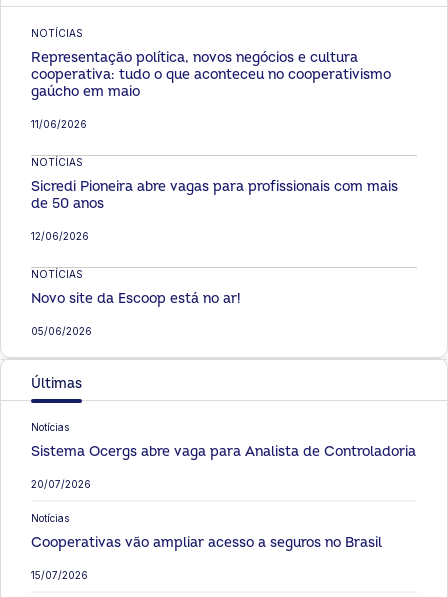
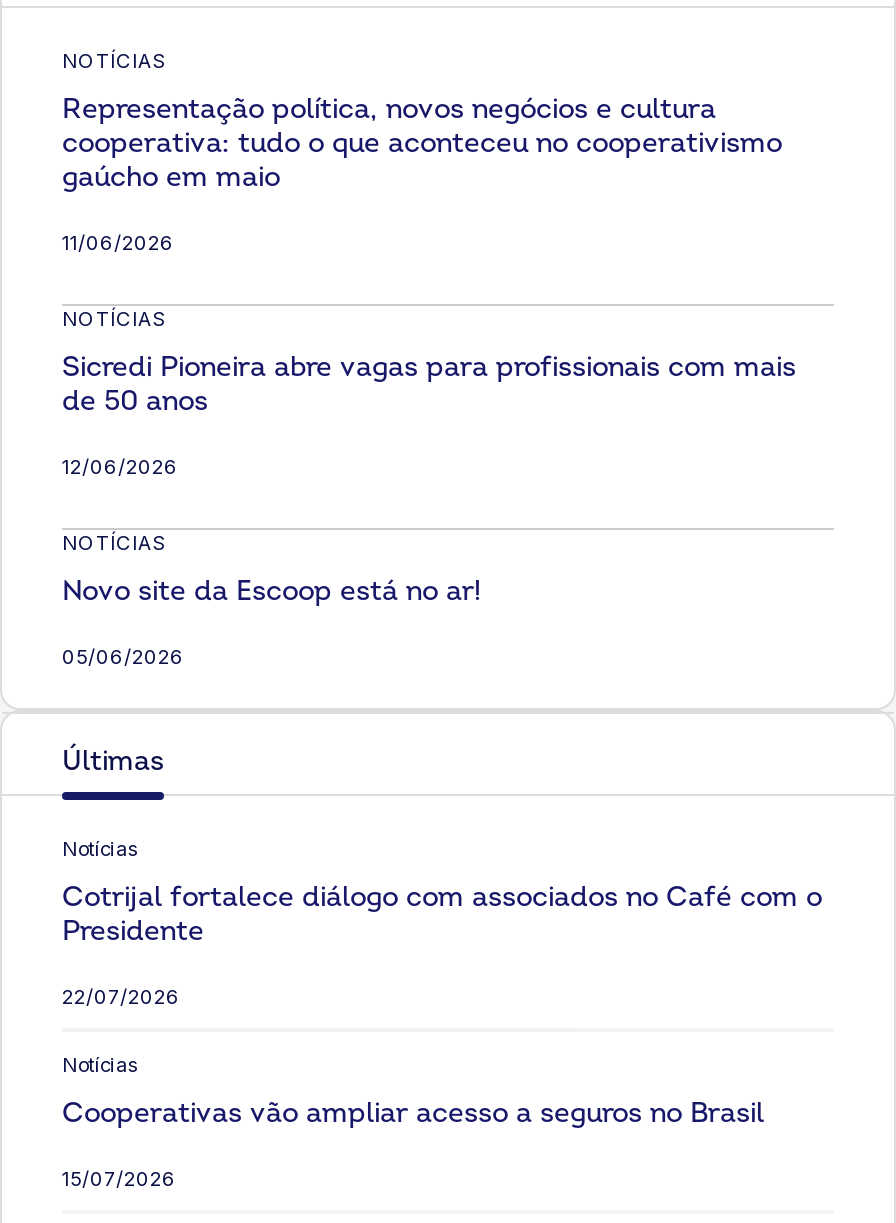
- Sistema Ocergs abre vaga para Analista de Controladoria
+ Cotrijal fortalece diálogo com associados no Café com o
+ Presidente

- 20/07/2026
+ 22/07/2026
